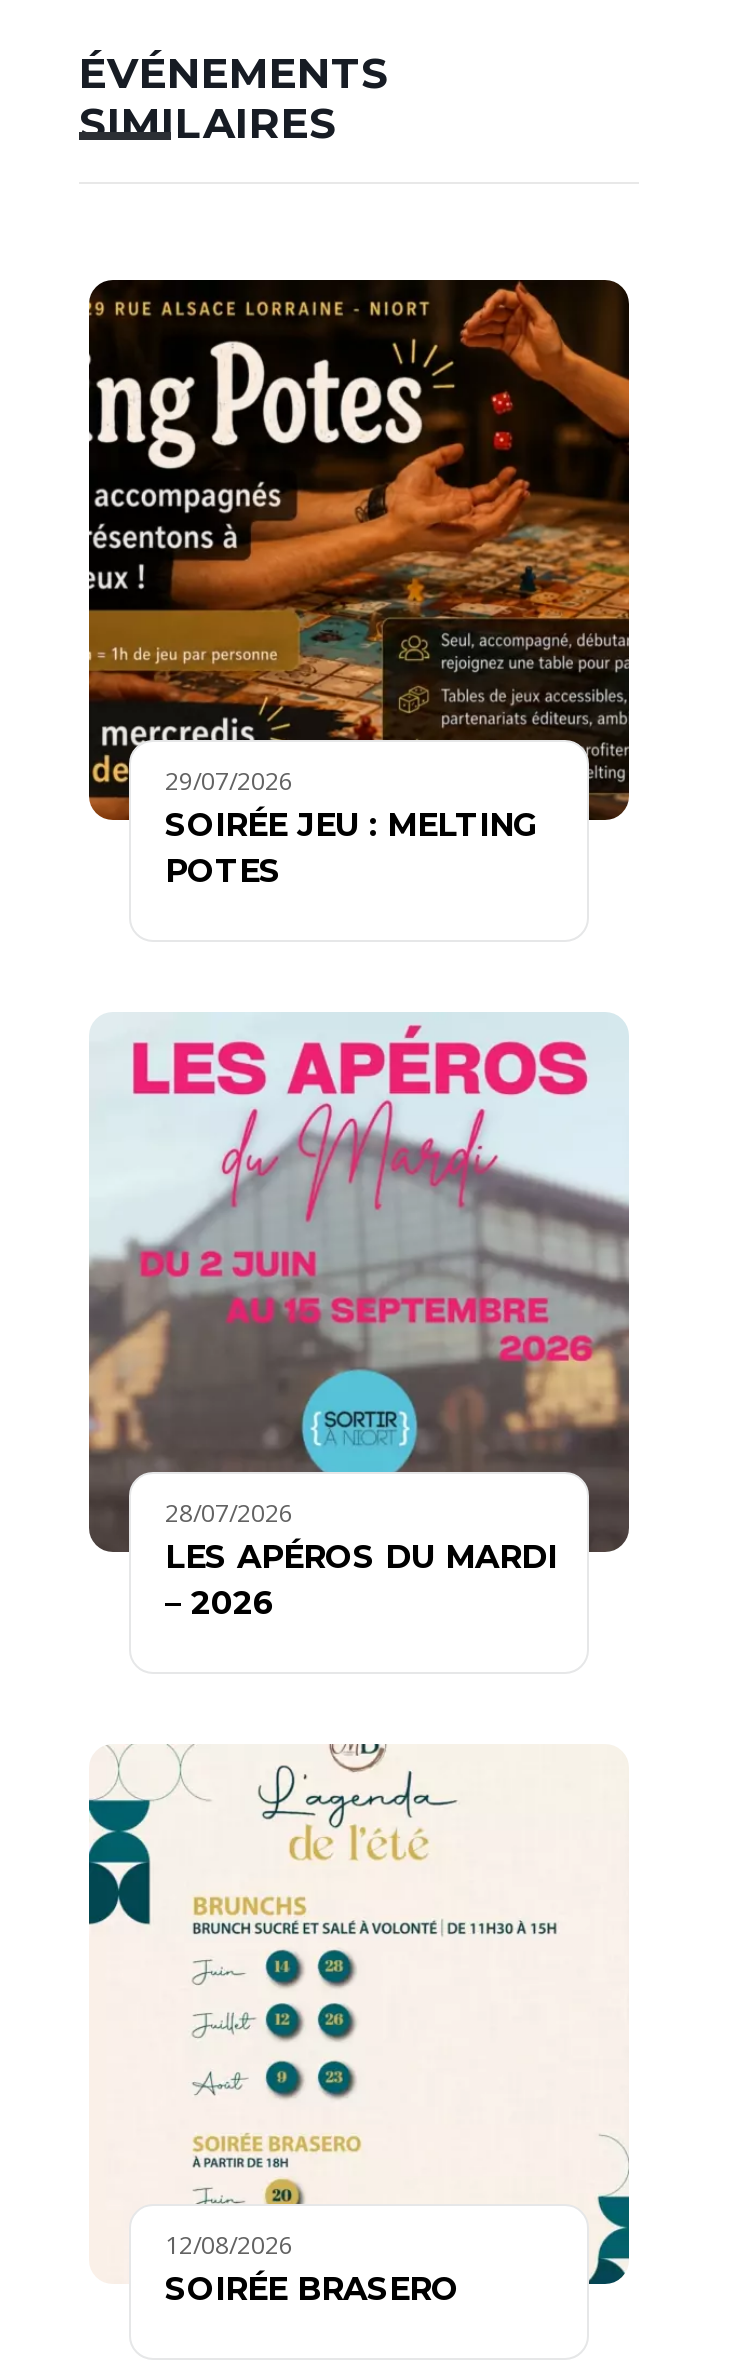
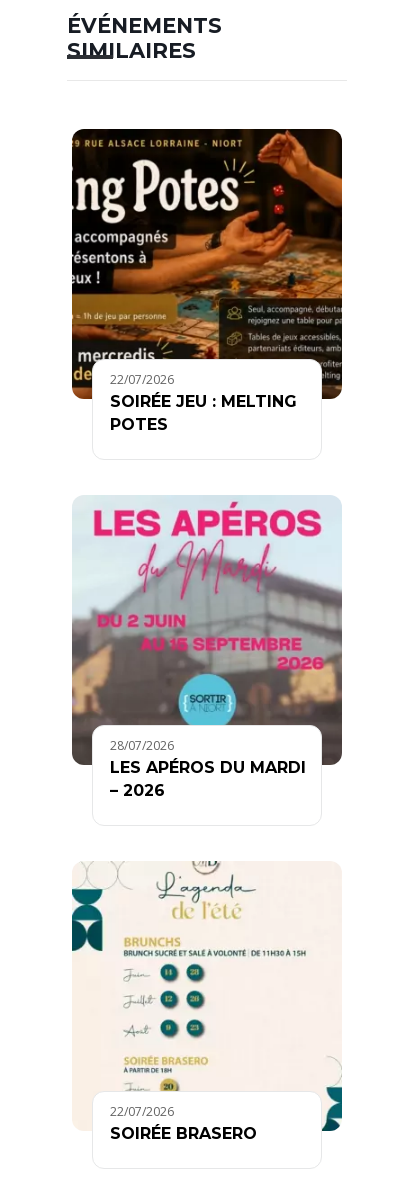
- 29/07/2026
+ 22/07/2026

- 12/08/2026
+ 22/07/2026
